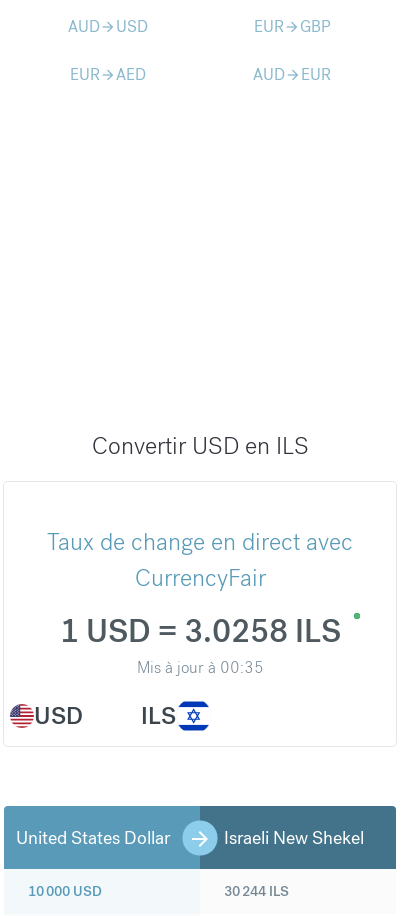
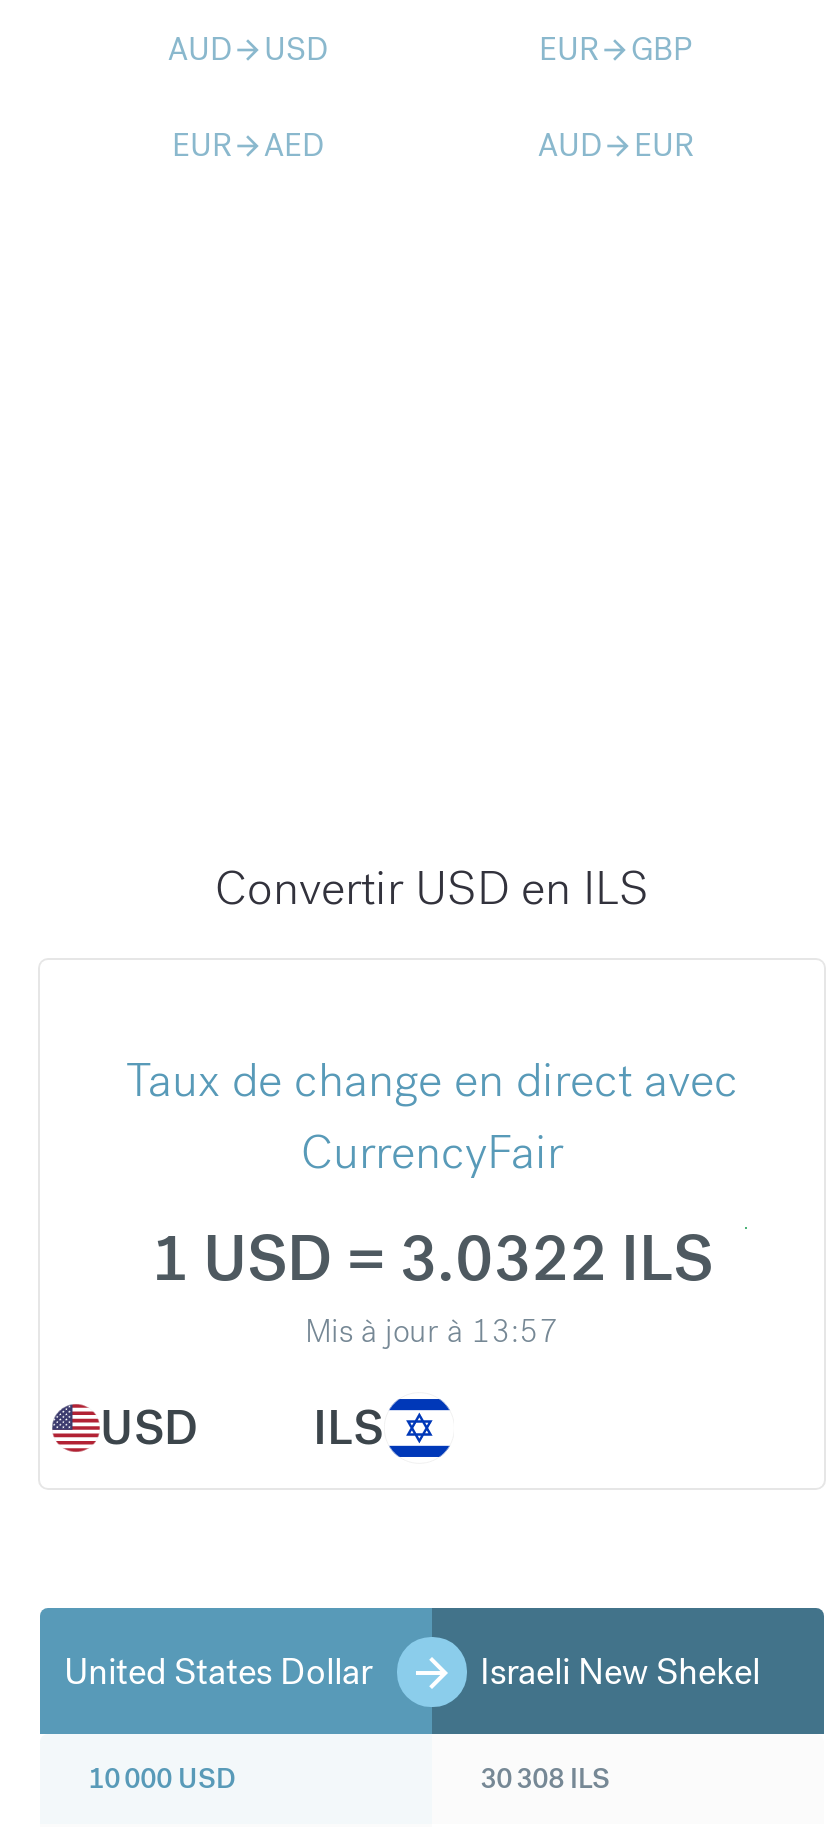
- 1 USD = 3.0258 ILS
+ 1 USD = 3.0322 ILS

- Mis à jour à 00:35
+ Mis à jour à 13:57

- 30 244 ILS
+ 30 308 ILS
